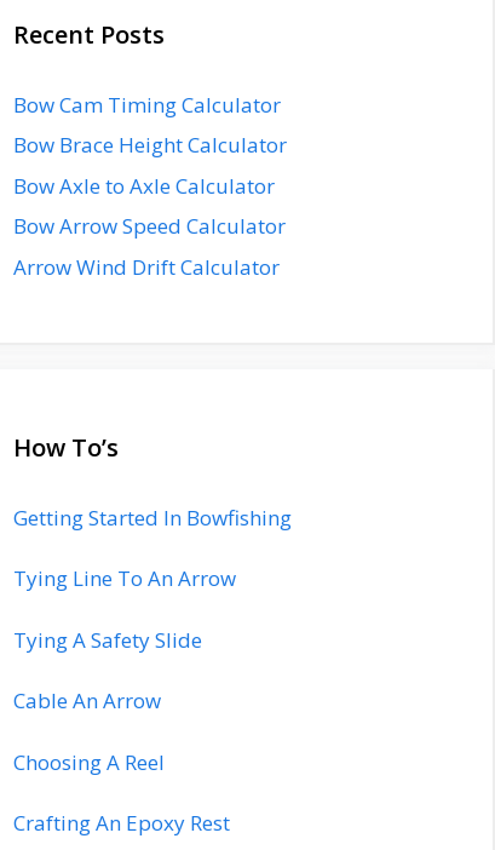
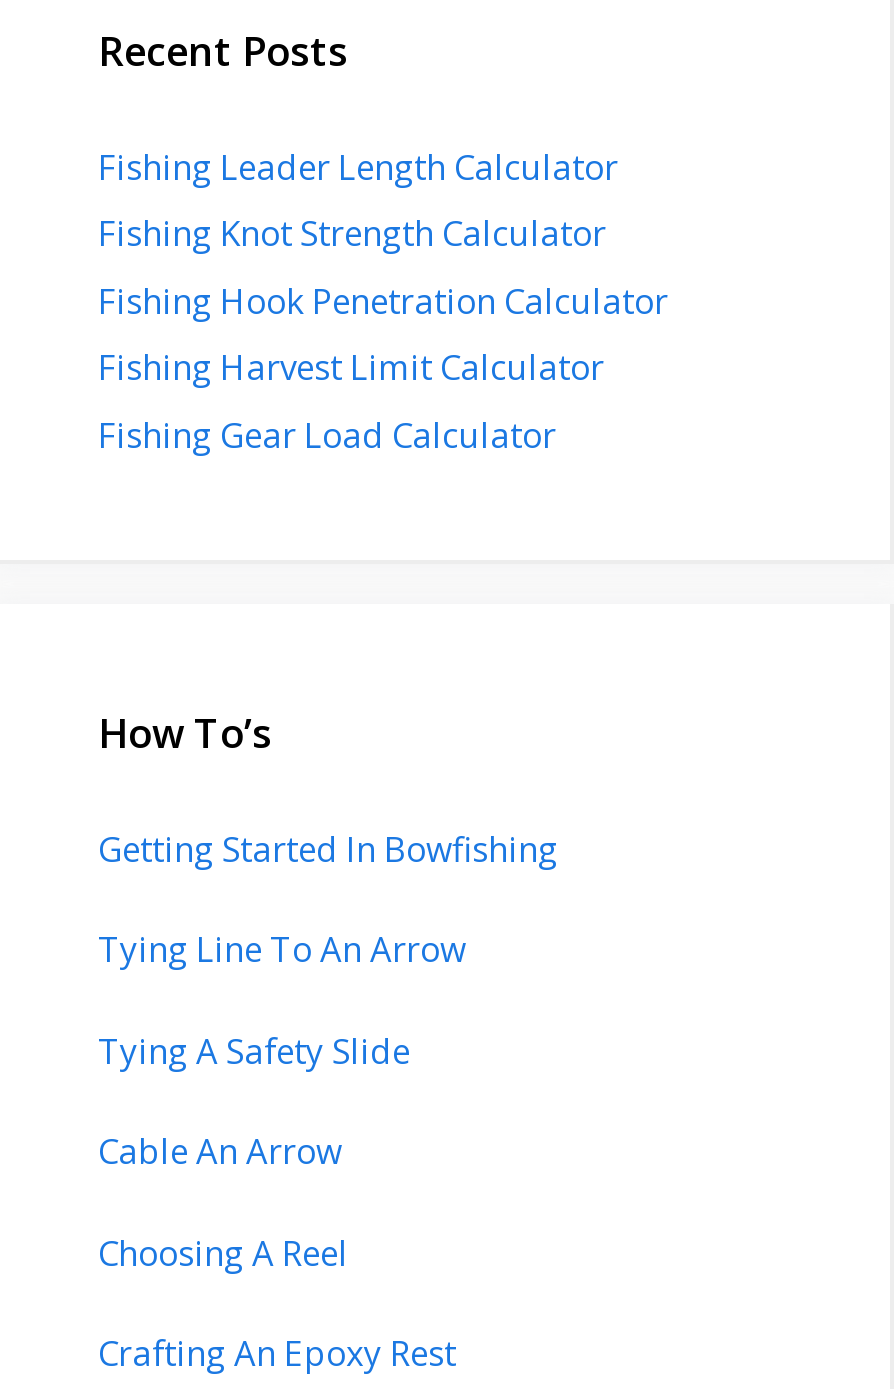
- Bow Cam Timing Calculator
+ Fishing Leader Length Calculator

- Bow Brace Height Calculator
+ Fishing Knot Strength Calculator

- Bow Axle to Axle Calculator
+ Fishing Hook Penetration Calculator

- Bow Arrow Speed Calculator
+ Fishing Harvest Limit Calculator

- Arrow Wind Drift Calculator
+ Fishing Gear Load Calculator
